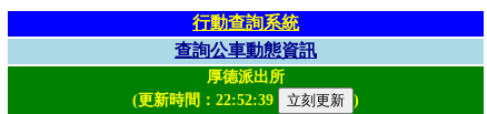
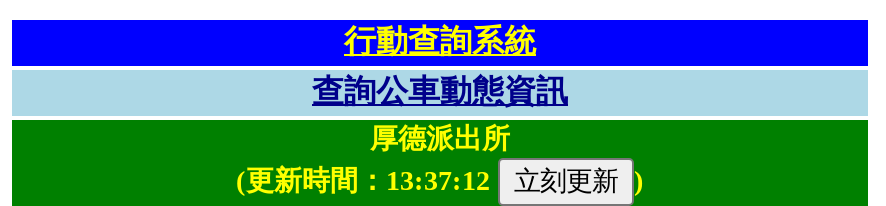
- (更新時間：22:52:39
+ (更新時間：13:37:12
